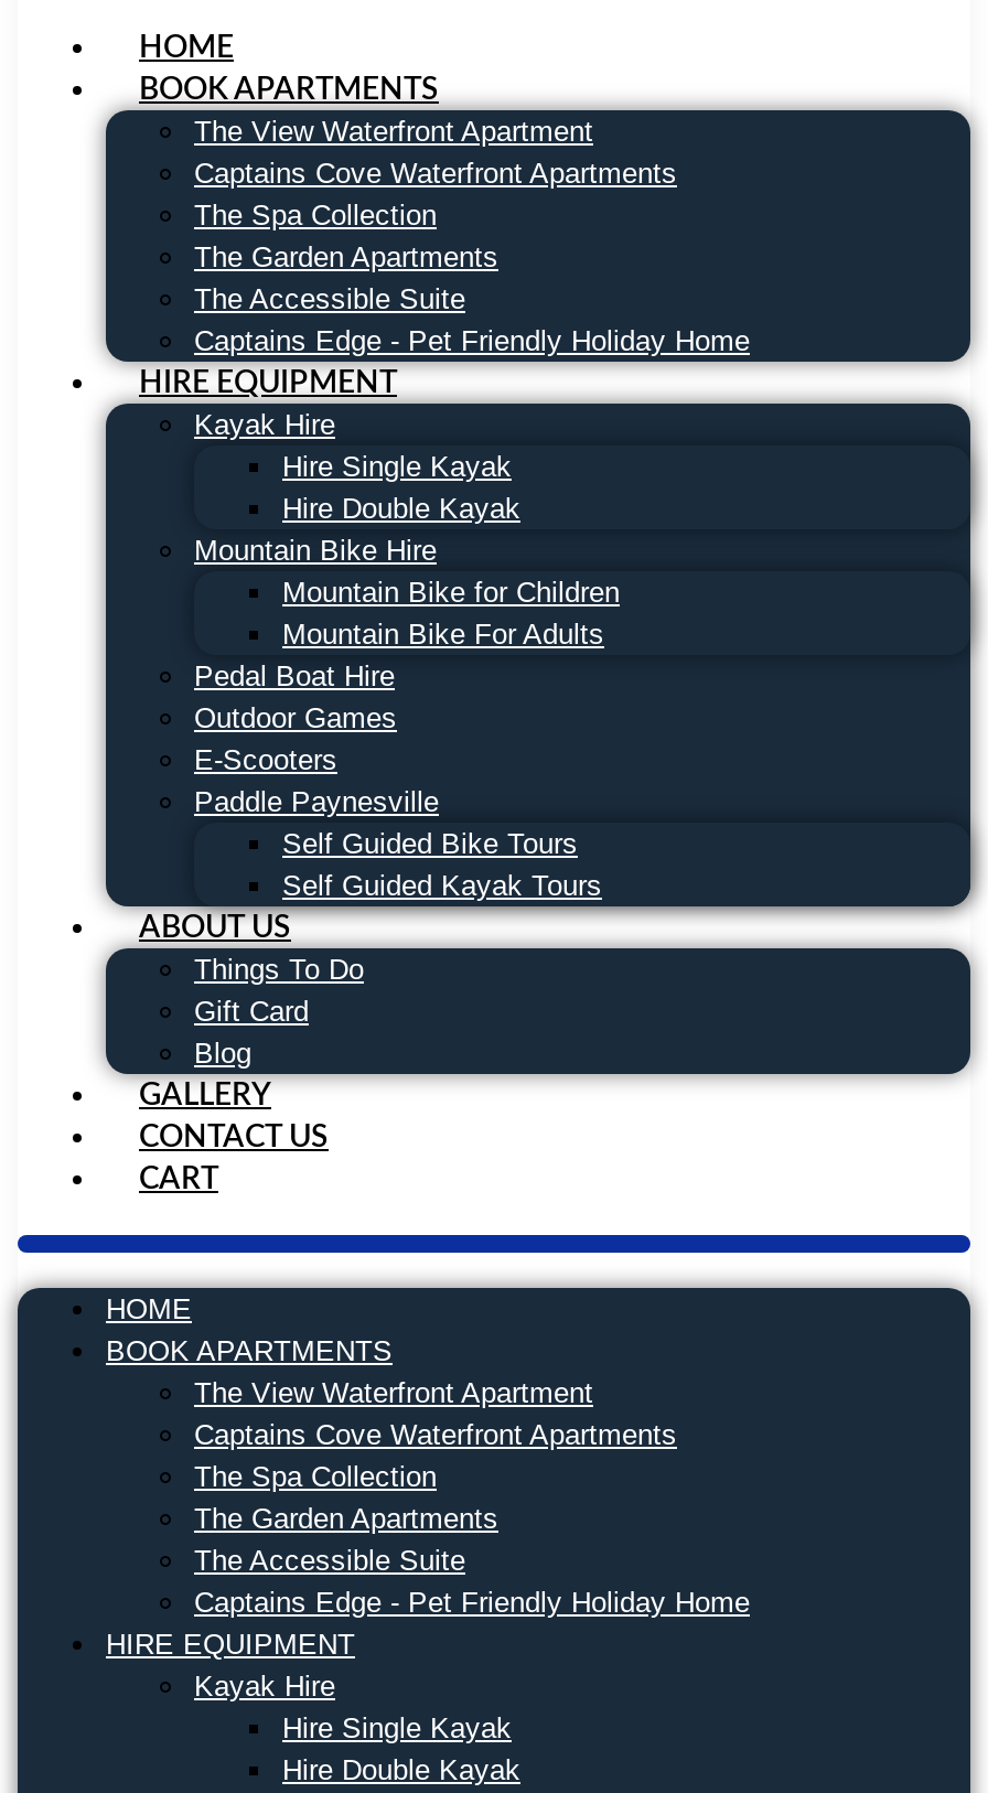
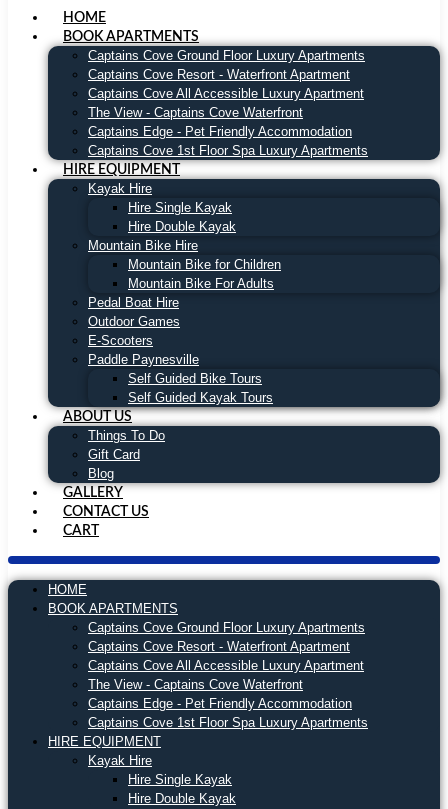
- The View Waterfront Apartment
- Captains Cove Waterfront Apartments
- The Spa Collection
- The Garden Apartments
- The Accessible Suite
- Captains Edge - Pet Friendly Holiday Home
+ Captains Cove Ground Floor Luxury Apartments
+ Captains Cove Resort - Waterfront Apartment
+ Captains Cove All Accessible Luxury Apartment
+ The View - Captains Cove Waterfront
+ Captains Edge - Pet Friendly Accommodation
+ Captains Cove 1st Floor Spa Luxury Apartments

- The View Waterfront Apartment
- Captains Cove Waterfront Apartments
- The Spa Collection
- The Garden Apartments
- The Accessible Suite
- Captains Edge - Pet Friendly Holiday Home
+ Captains Cove Ground Floor Luxury Apartments
+ Captains Cove Resort - Waterfront Apartment
+ Captains Cove All Accessible Luxury Apartment
+ The View - Captains Cove Waterfront
+ Captains Edge - Pet Friendly Accommodation
+ Captains Cove 1st Floor Spa Luxury Apartments
